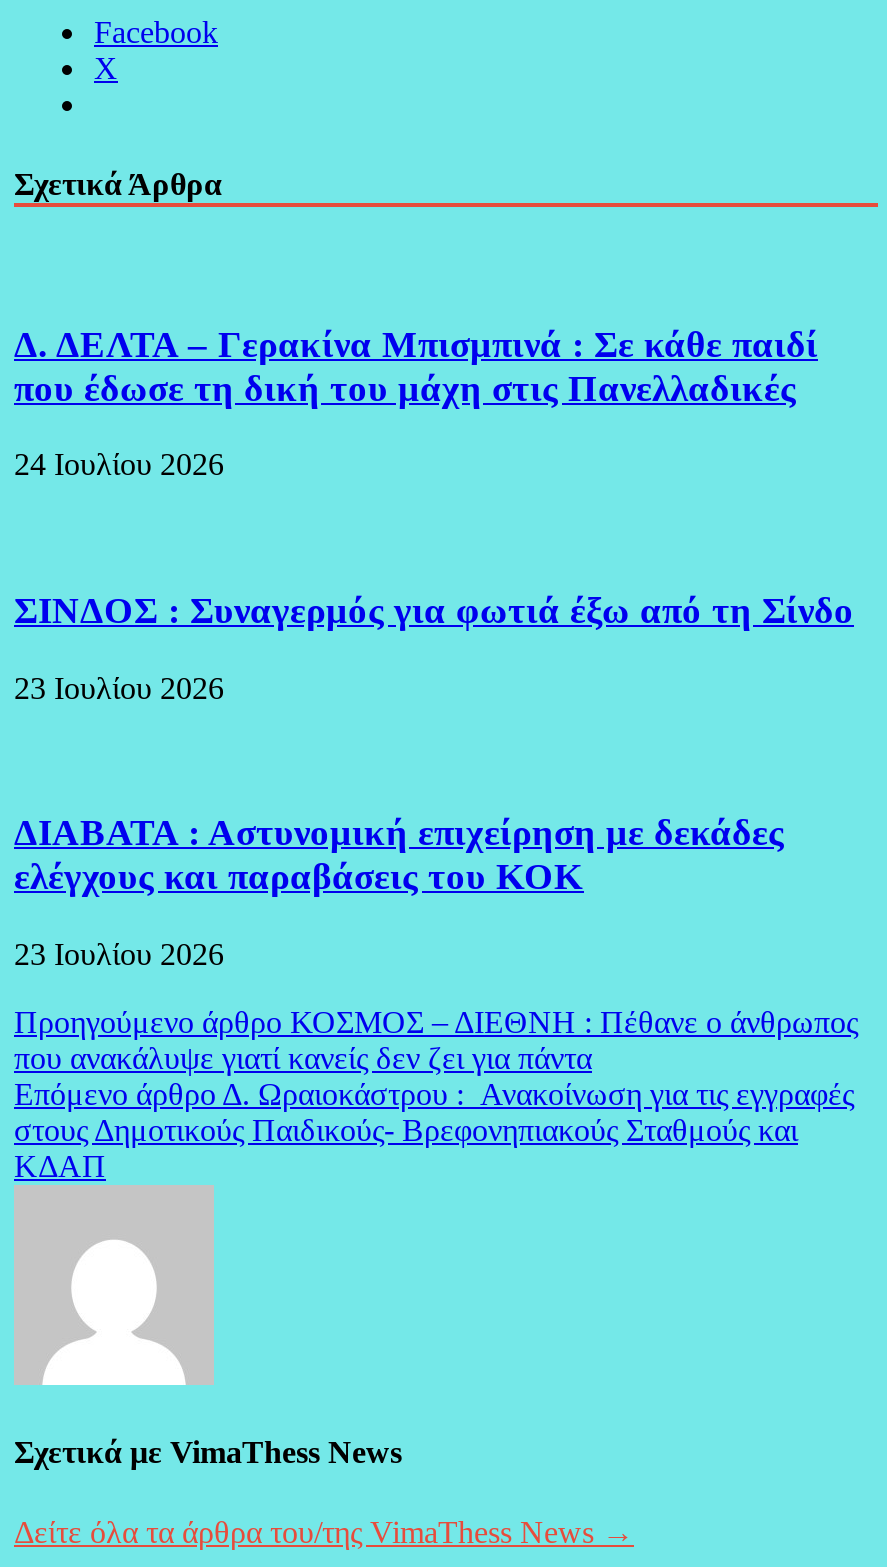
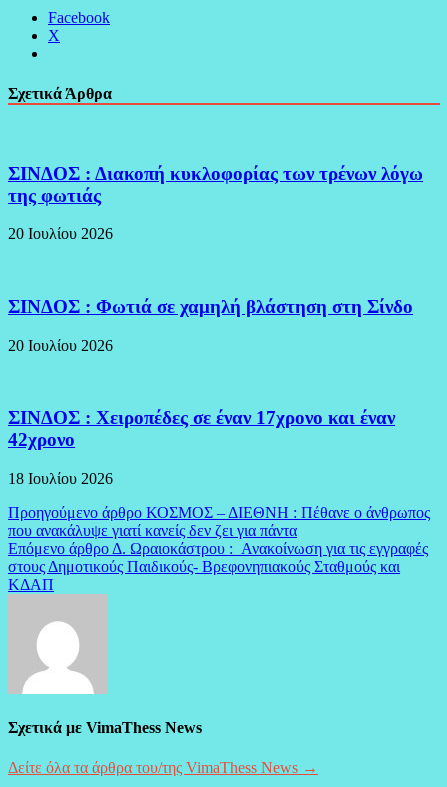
- Δ. ΔΕΛΤΑ – Γερακίνα Μπισμπινά : Σε κάθε παιδί
- που έδωσε τη δική του μάχη στις Πανελλαδικές
+ ΣΙΝΔΟΣ : Διακοπή κυκλοφορίας των τρένων λόγω
+ της φωτιάς

- 24 Ιουλίου 2026
+ 20 Ιουλίου 2026

- ΣΙΝΔΟΣ : Συναγερμός για φωτιά έξω από τη Σίνδο
+ ΣΙΝΔΟΣ : Φωτιά σε χαμηλή βλάστηση στη Σίνδο

- 23 Ιουλίου 2026
+ 20 Ιουλίου 2026

- ΔΙΑΒΑΤΑ : Αστυνομική επιχείρηση με δεκάδες
- ελέγχους και παραβάσεις του ΚΟΚ
+ ΣΙΝΔΟΣ : Χειροπέδες σε έναν 17χρονο και έναν
+ 42χρονο

- 23 Ιουλίου 2026
+ 18 Ιουλίου 2026
